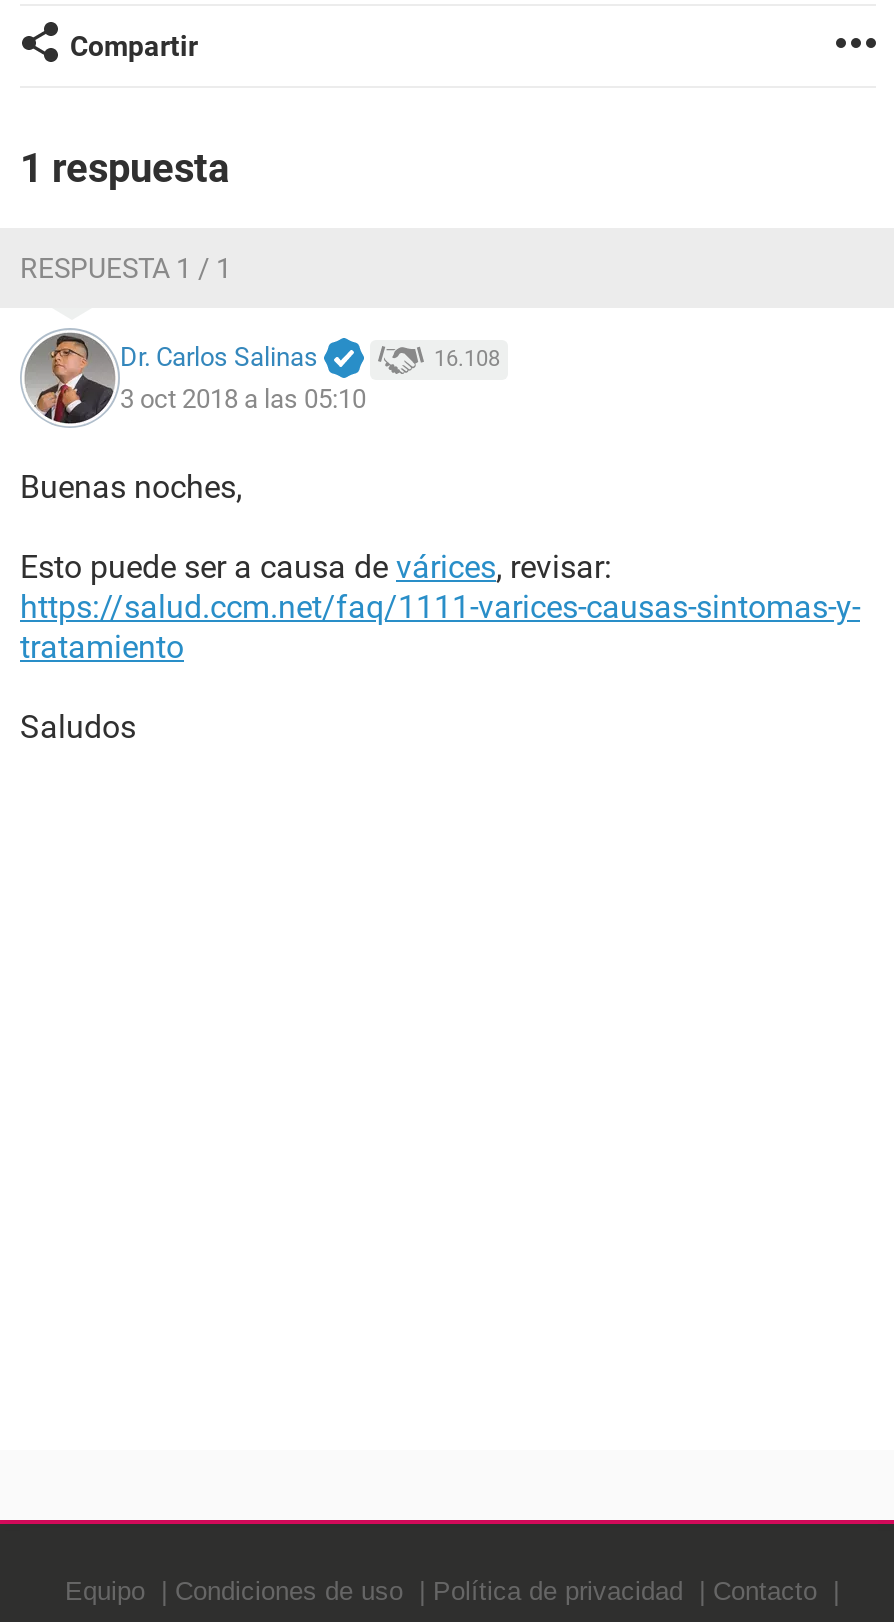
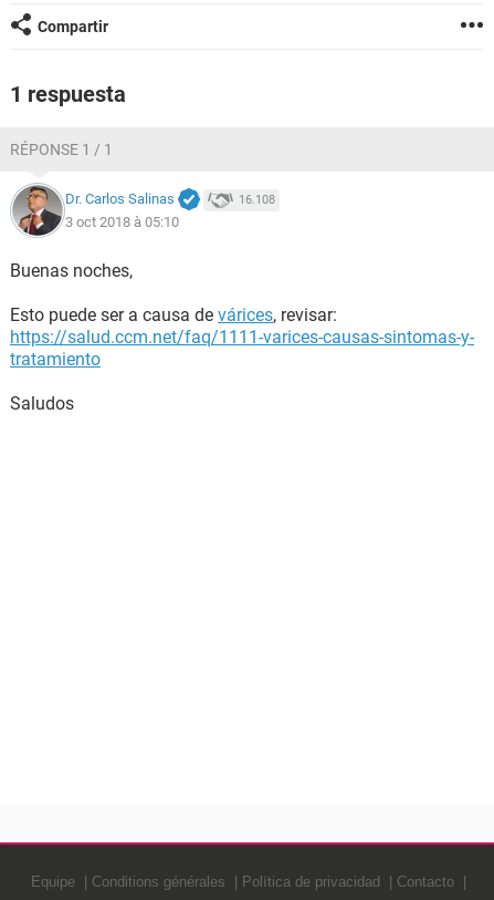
- RESPUESTA 1 / 1
+ RÉPONSE 1 / 1

- 3 oct 2018 a las 05:10
+ 3 oct 2018 à 05:10

- Equipo
- Condiciones de uso
+ Equipe
+ Conditions générales
